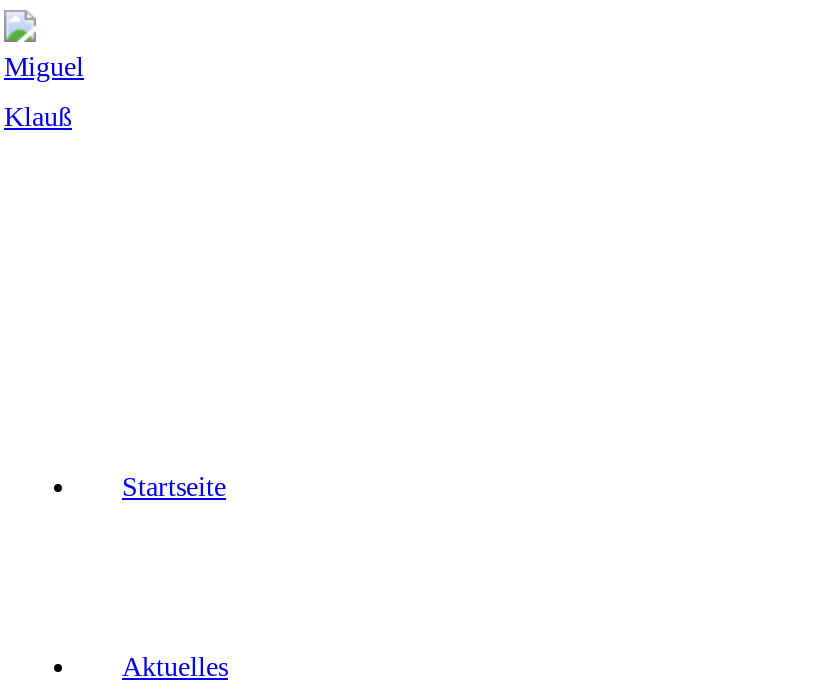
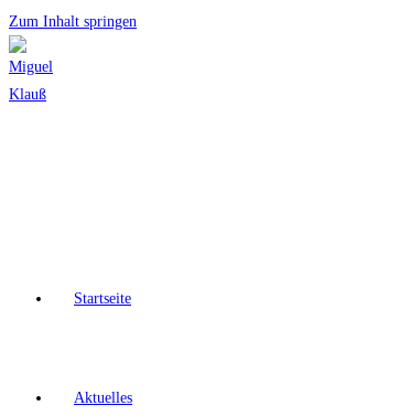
+ Zum Inhalt springen
